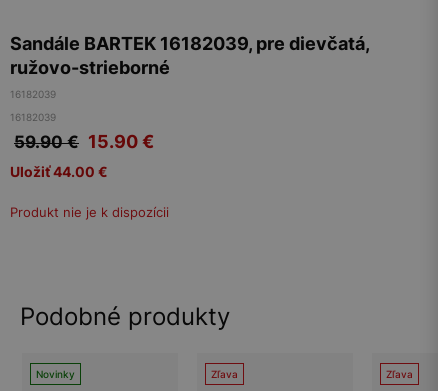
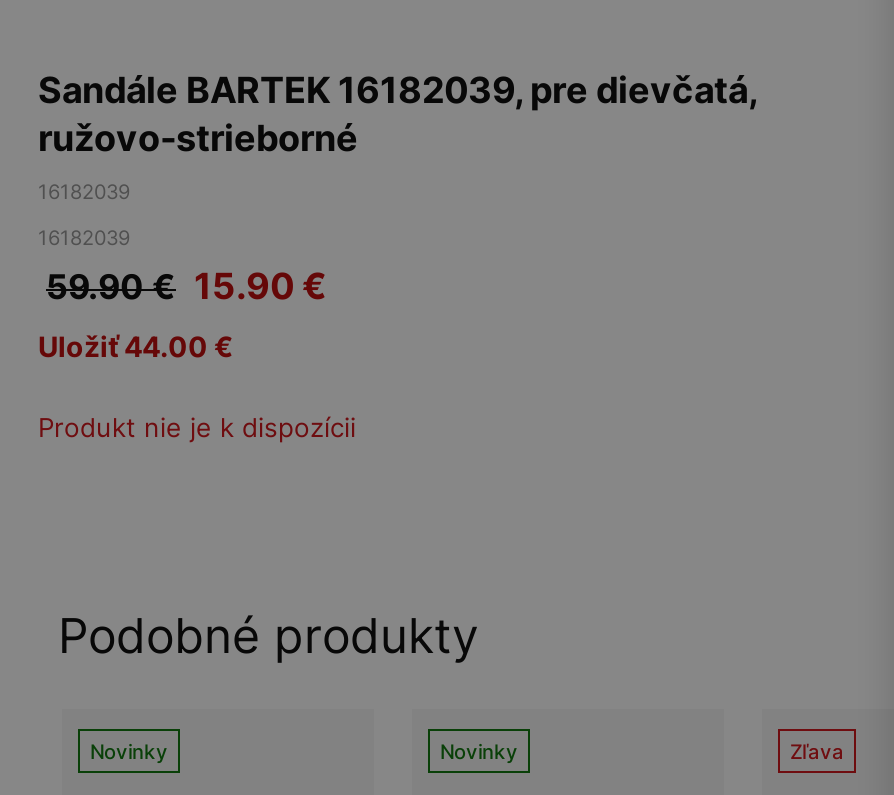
- Zľava
+ Novinky
